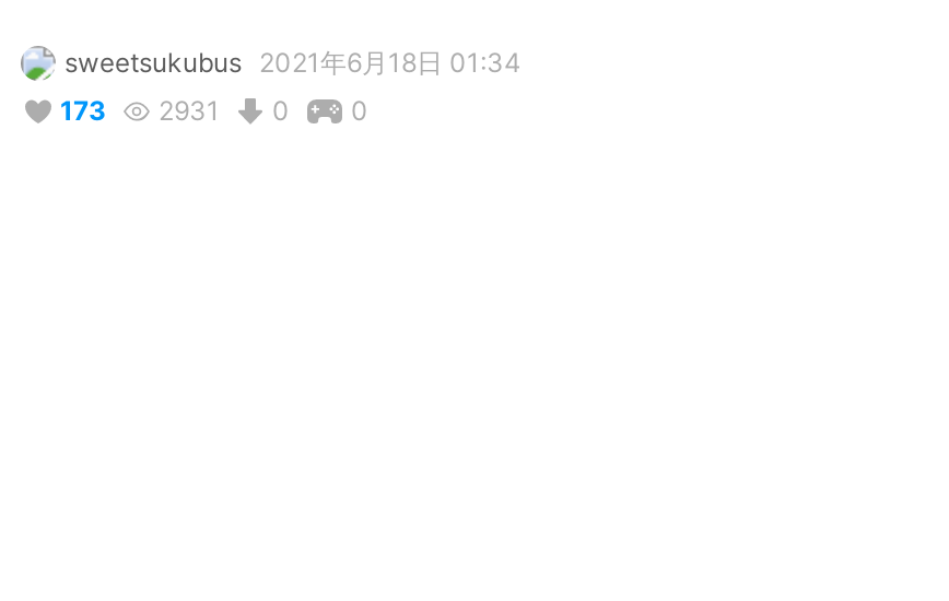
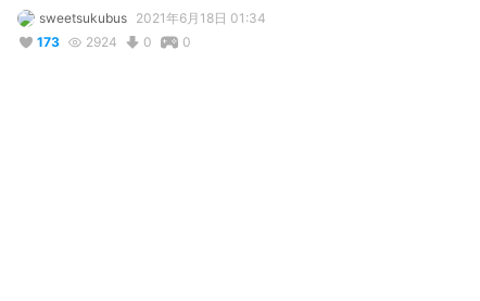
- 173 2931 0 0
+ 173 2924 0 0
